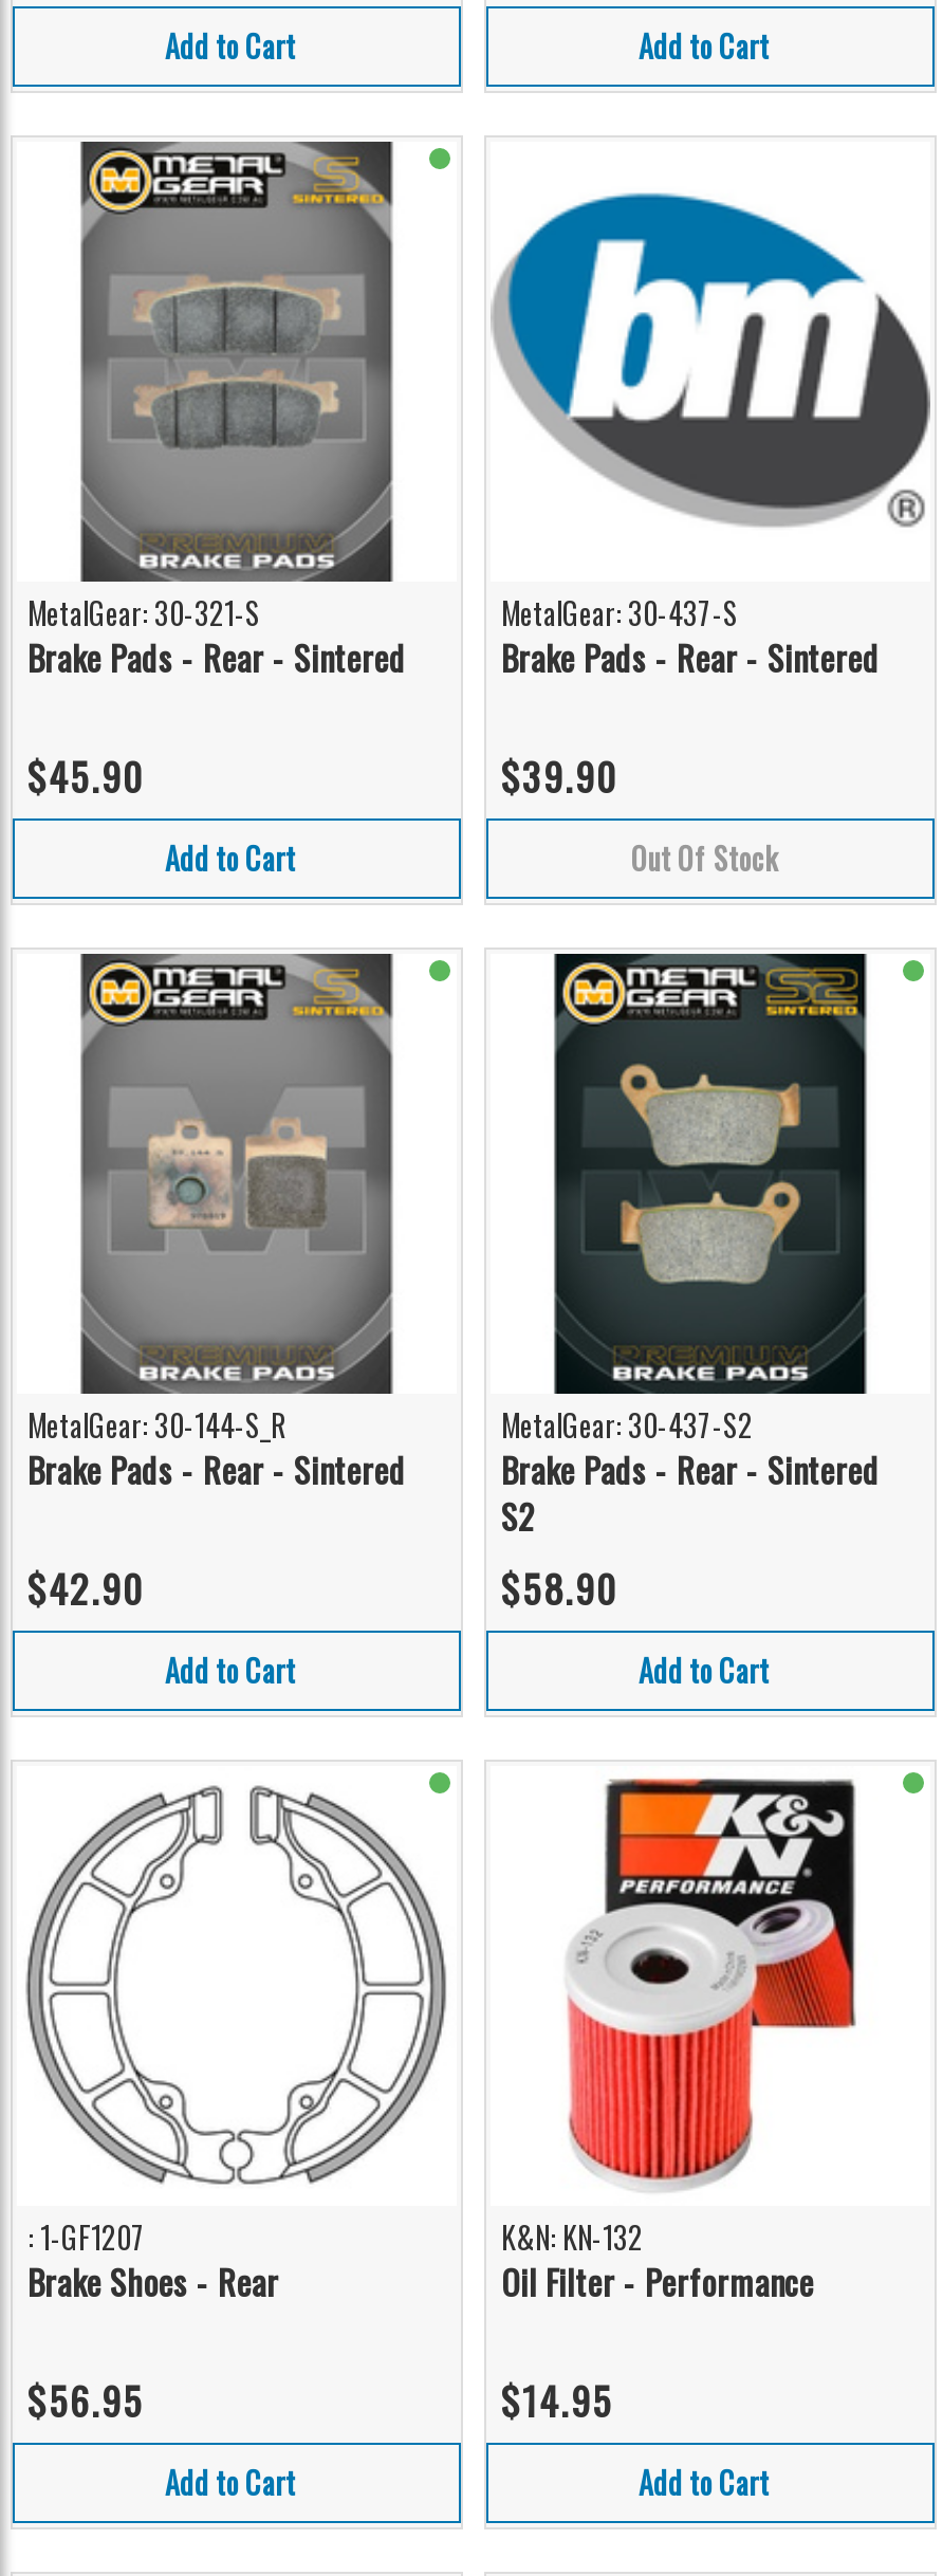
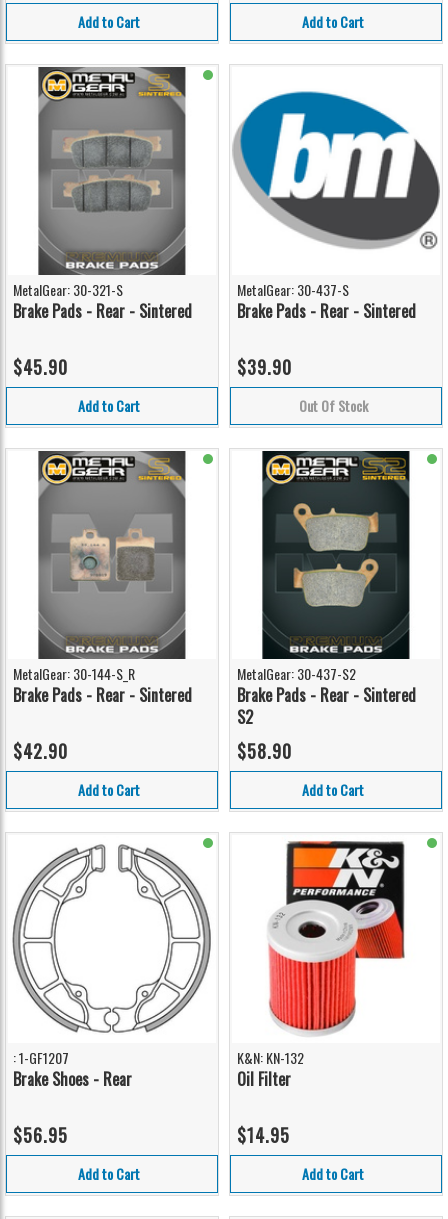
- Oil Filter - Performance
+ Oil Filter
